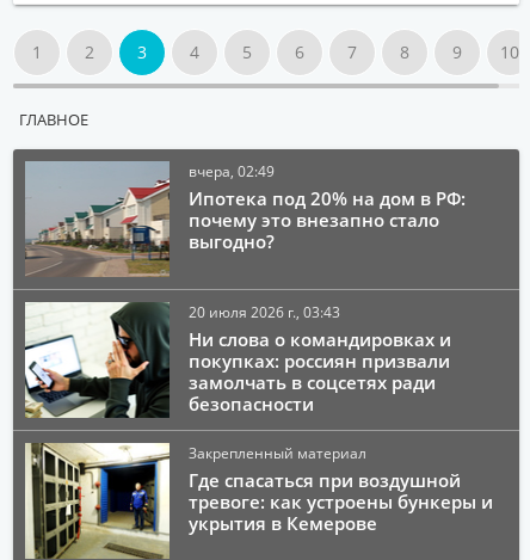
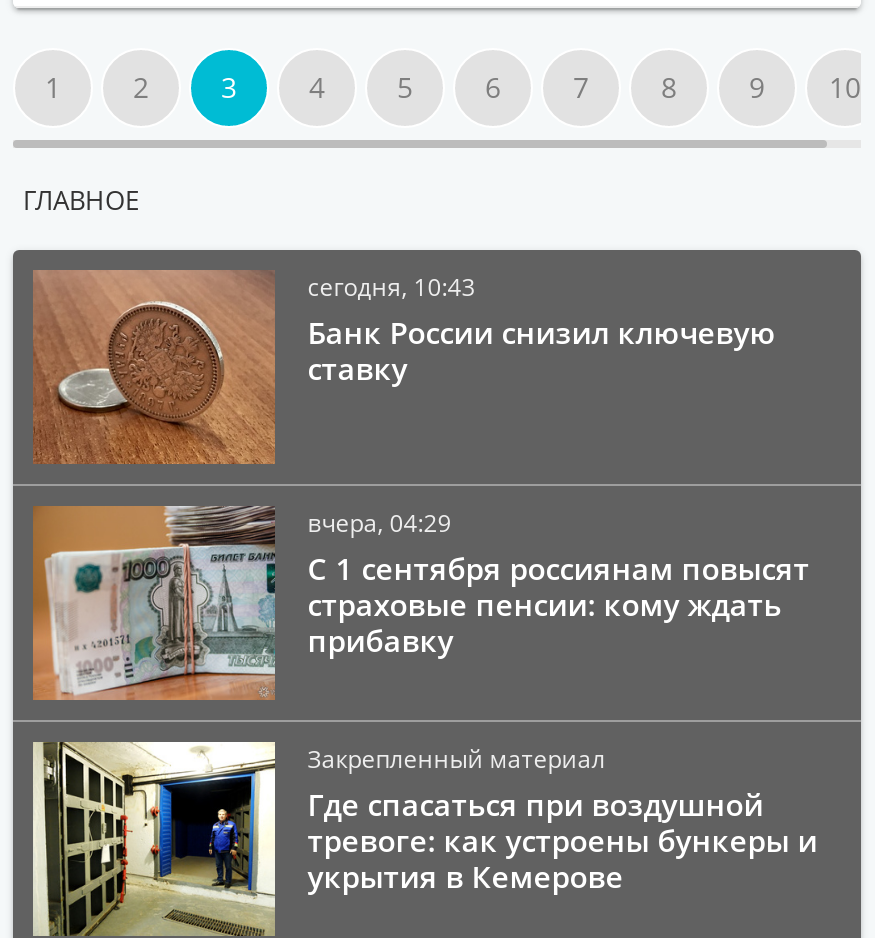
- [image]
- вчера, 02:49
- Ипотека под 20% на дом в РФ:
- почему это внезапно стало
- выгодно?
+ [image]
+ сегодня, 10:43
+ Банк России снизил ключевую
+ ставку

- [image]
- 20 июля 2026 г., 03:43
- Ни слова о командировках и
- покупках: россиян призвали
- замолчать в соцсетях ради
- безопасности
+ [image]
+ вчера, 04:29
+ С 1 сентября россиянам повысят
+ страховые пенсии: кому ждать
+ прибавку
